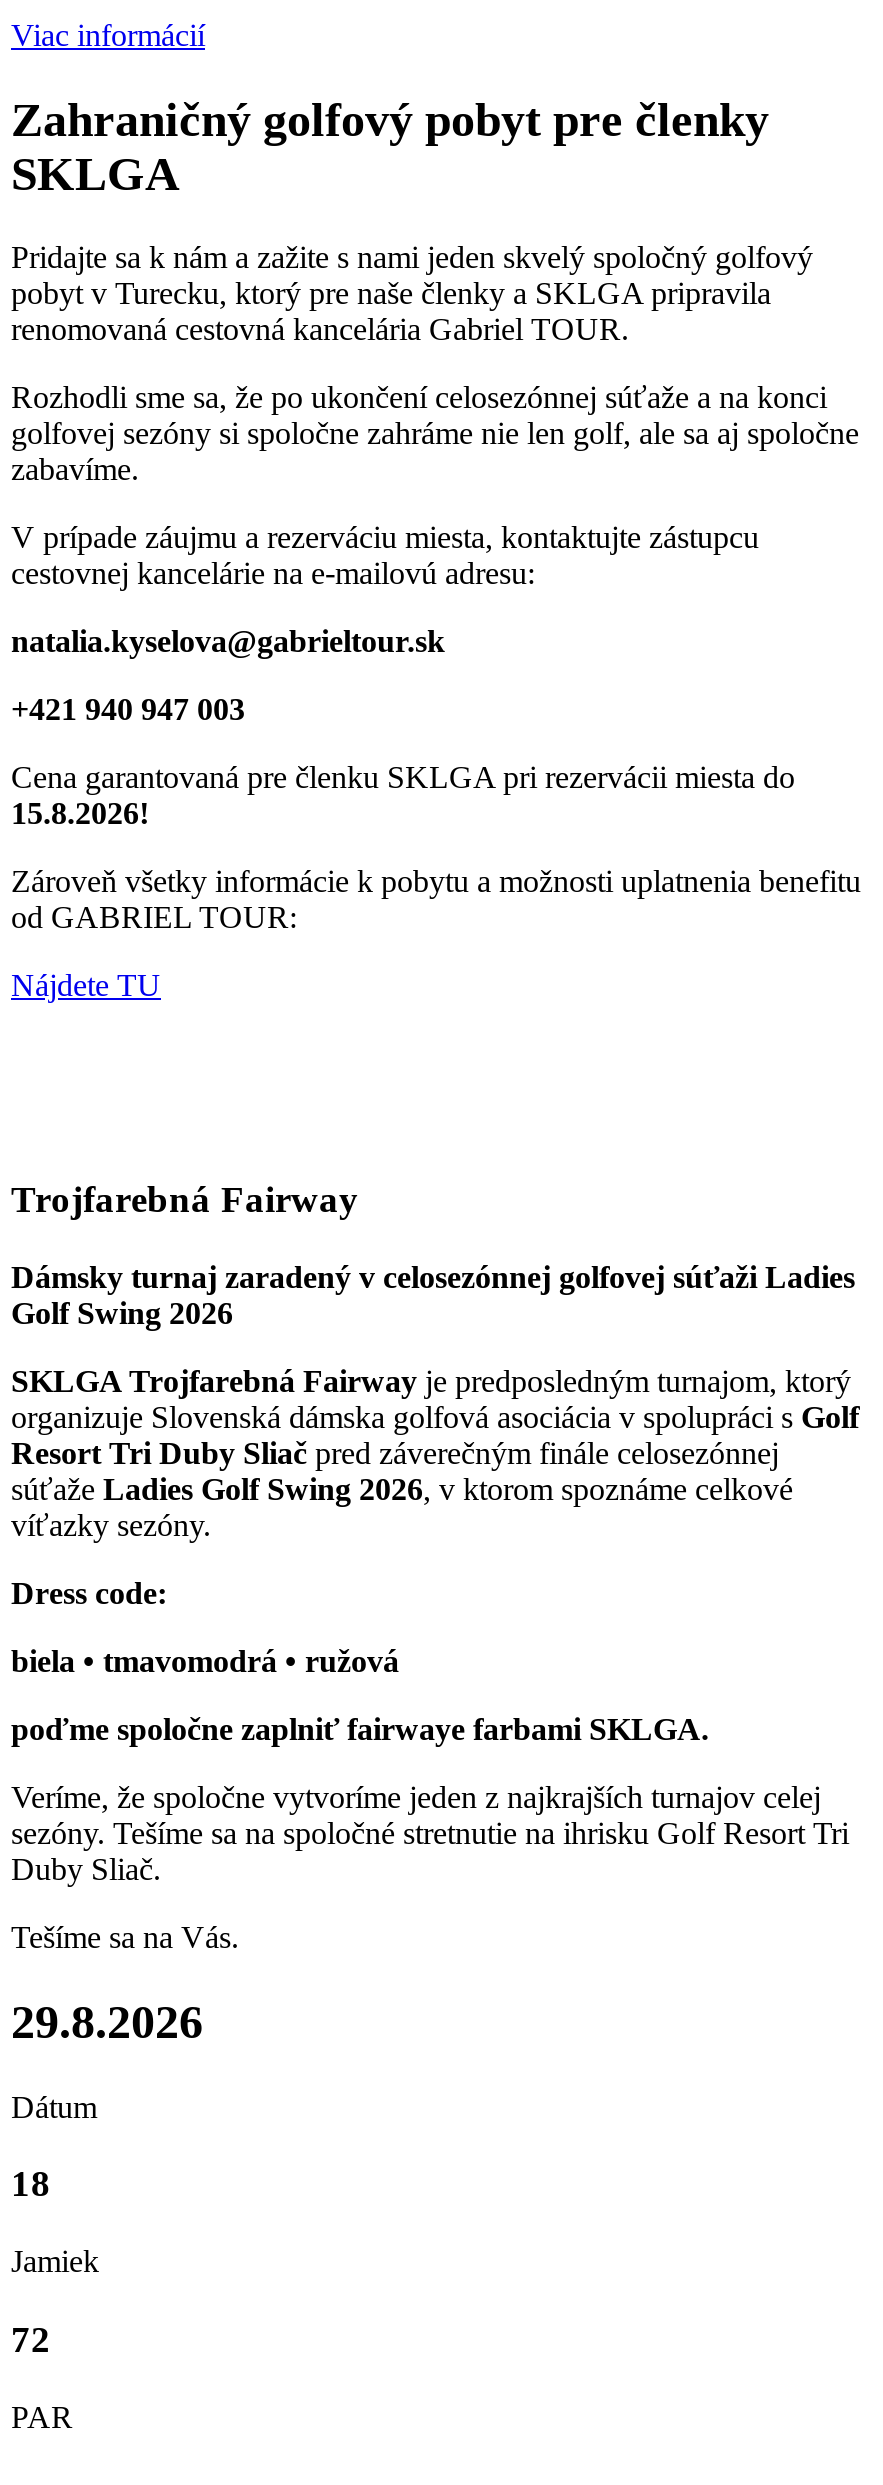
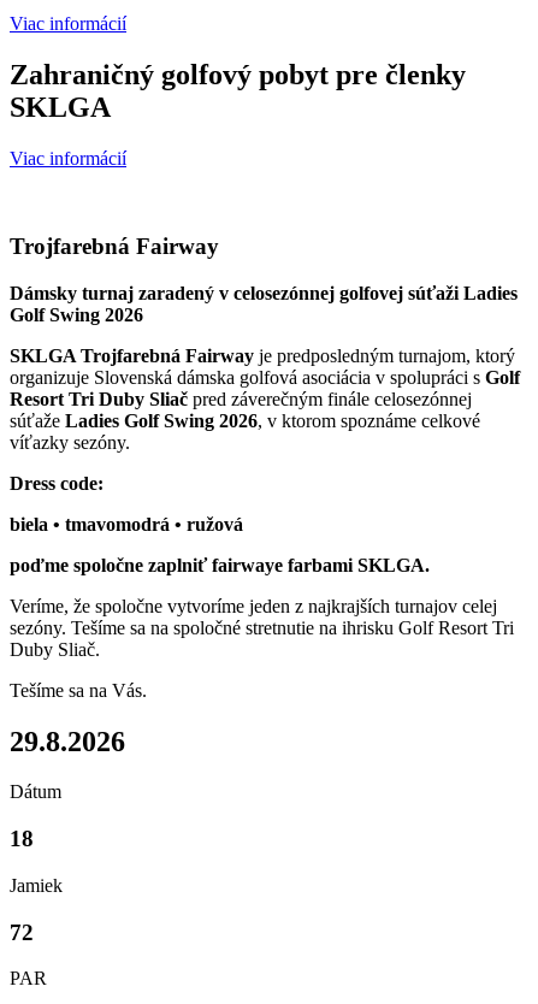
- Pridajte sa k nám a zažite s nami jeden skvelý spoločný golfový
- pobyt v Turecku, ktorý pre naše členky a SKLGA pripravila
- renomovaná cestovná kancelária Gabriel TOUR.
- Rozhodli sme sa, že po ukončení celosezónnej súťaže a na konci
- golfovej sezóny si spoločne zahráme nie len golf, ale sa aj spoločne
- zabavíme.
- V prípade záujmu a rezerváciu miesta, kontaktujte zástupcu
- cestovnej kancelárie na e-mailovú adresu:
- natalia.kyselova@gabrieltour.sk
- +421 940 947 003
- Cena garantovaná pre členku SKLGA pri rezervácii miesta do
- 15.8.2026!
- Zároveň všetky informácie k pobytu a možnosti uplatnenia benefitu
- od GABRIEL TOUR:
- Nájdete TU
+ Viac informácií
